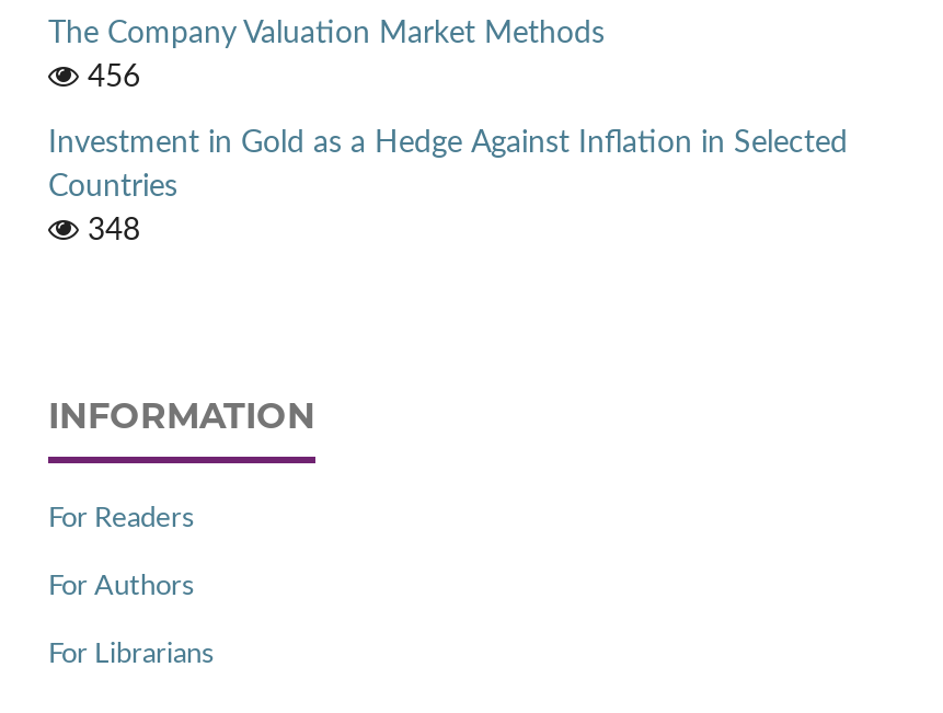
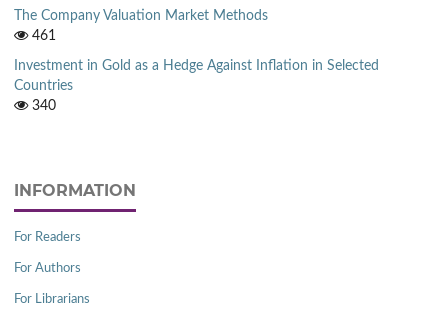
- 456
+ 461

- 348
+ 340
